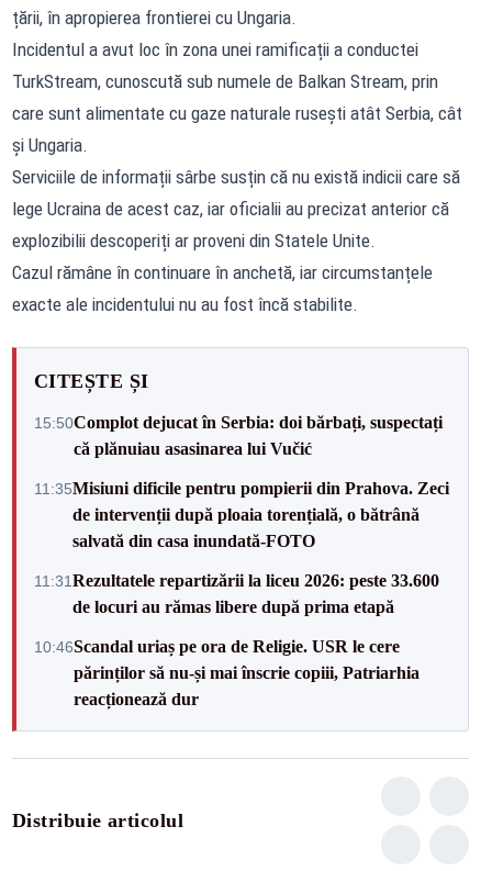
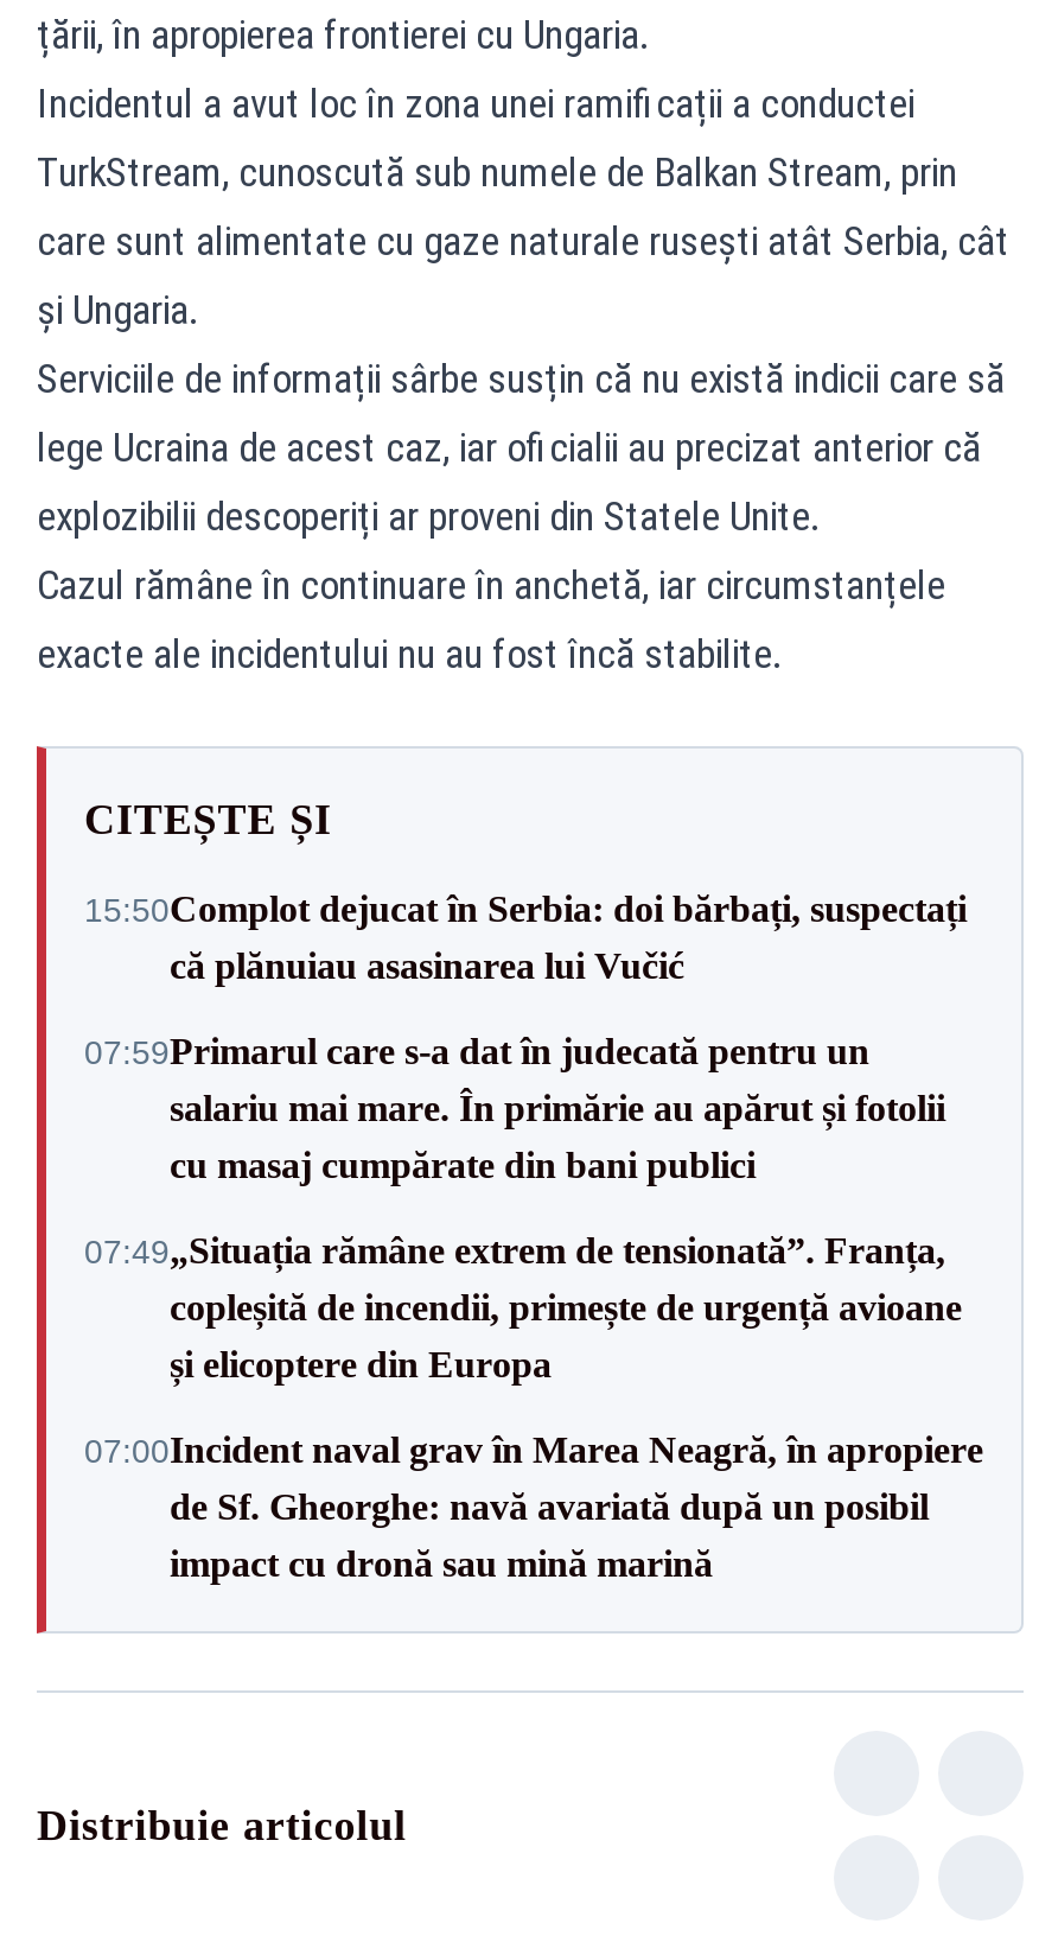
- 11:35Misiuni dificile pentru pompierii din Prahova. Zeci
- de intervenții după ploaia torențială, o bătrână
- salvată din casa inundată-FOTO
+ 07:59Primarul care s-a dat în judecată pentru un
+ salariu mai mare. În primărie au apărut și fotolii
+ cu masaj cumpărate din bani publici

- 11:31 Rezultatele repartizării la liceu 2026: peste 33.600
- de locuri au rămas libere după prima etapă
+ 07:49„Situația rămâne extrem de tensionată”. Franța,
+ copleșită de incendii, primește de urgență avioane
+ și elicoptere din Europa

- 10:46Scandal uriaș pe ora de Religie. USR le cere
- părinților să nu-și mai înscrie copiii, Patriarhia
- reacționează dur
+ 07:00Incident naval grav în Marea Neagră, în apropiere
+ de Sf. Gheorghe: navă avariată după un posibil
+ impact cu dronă sau mină marină
